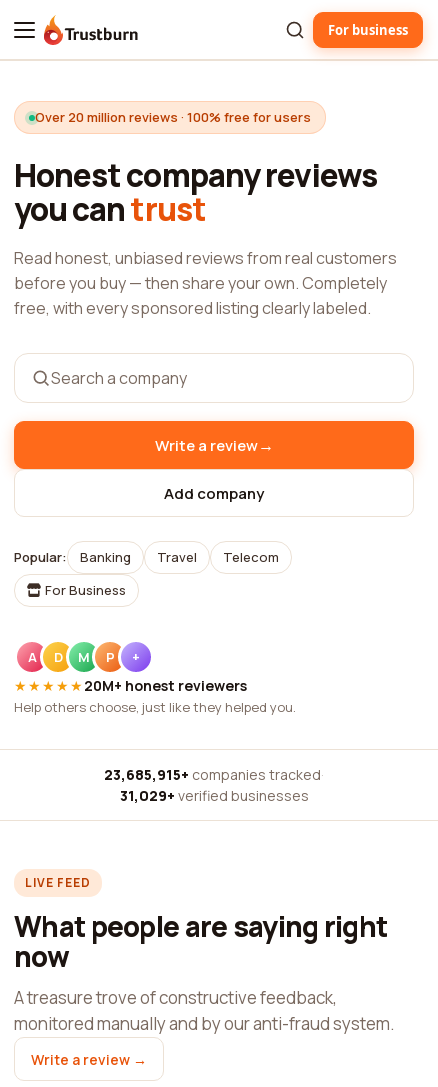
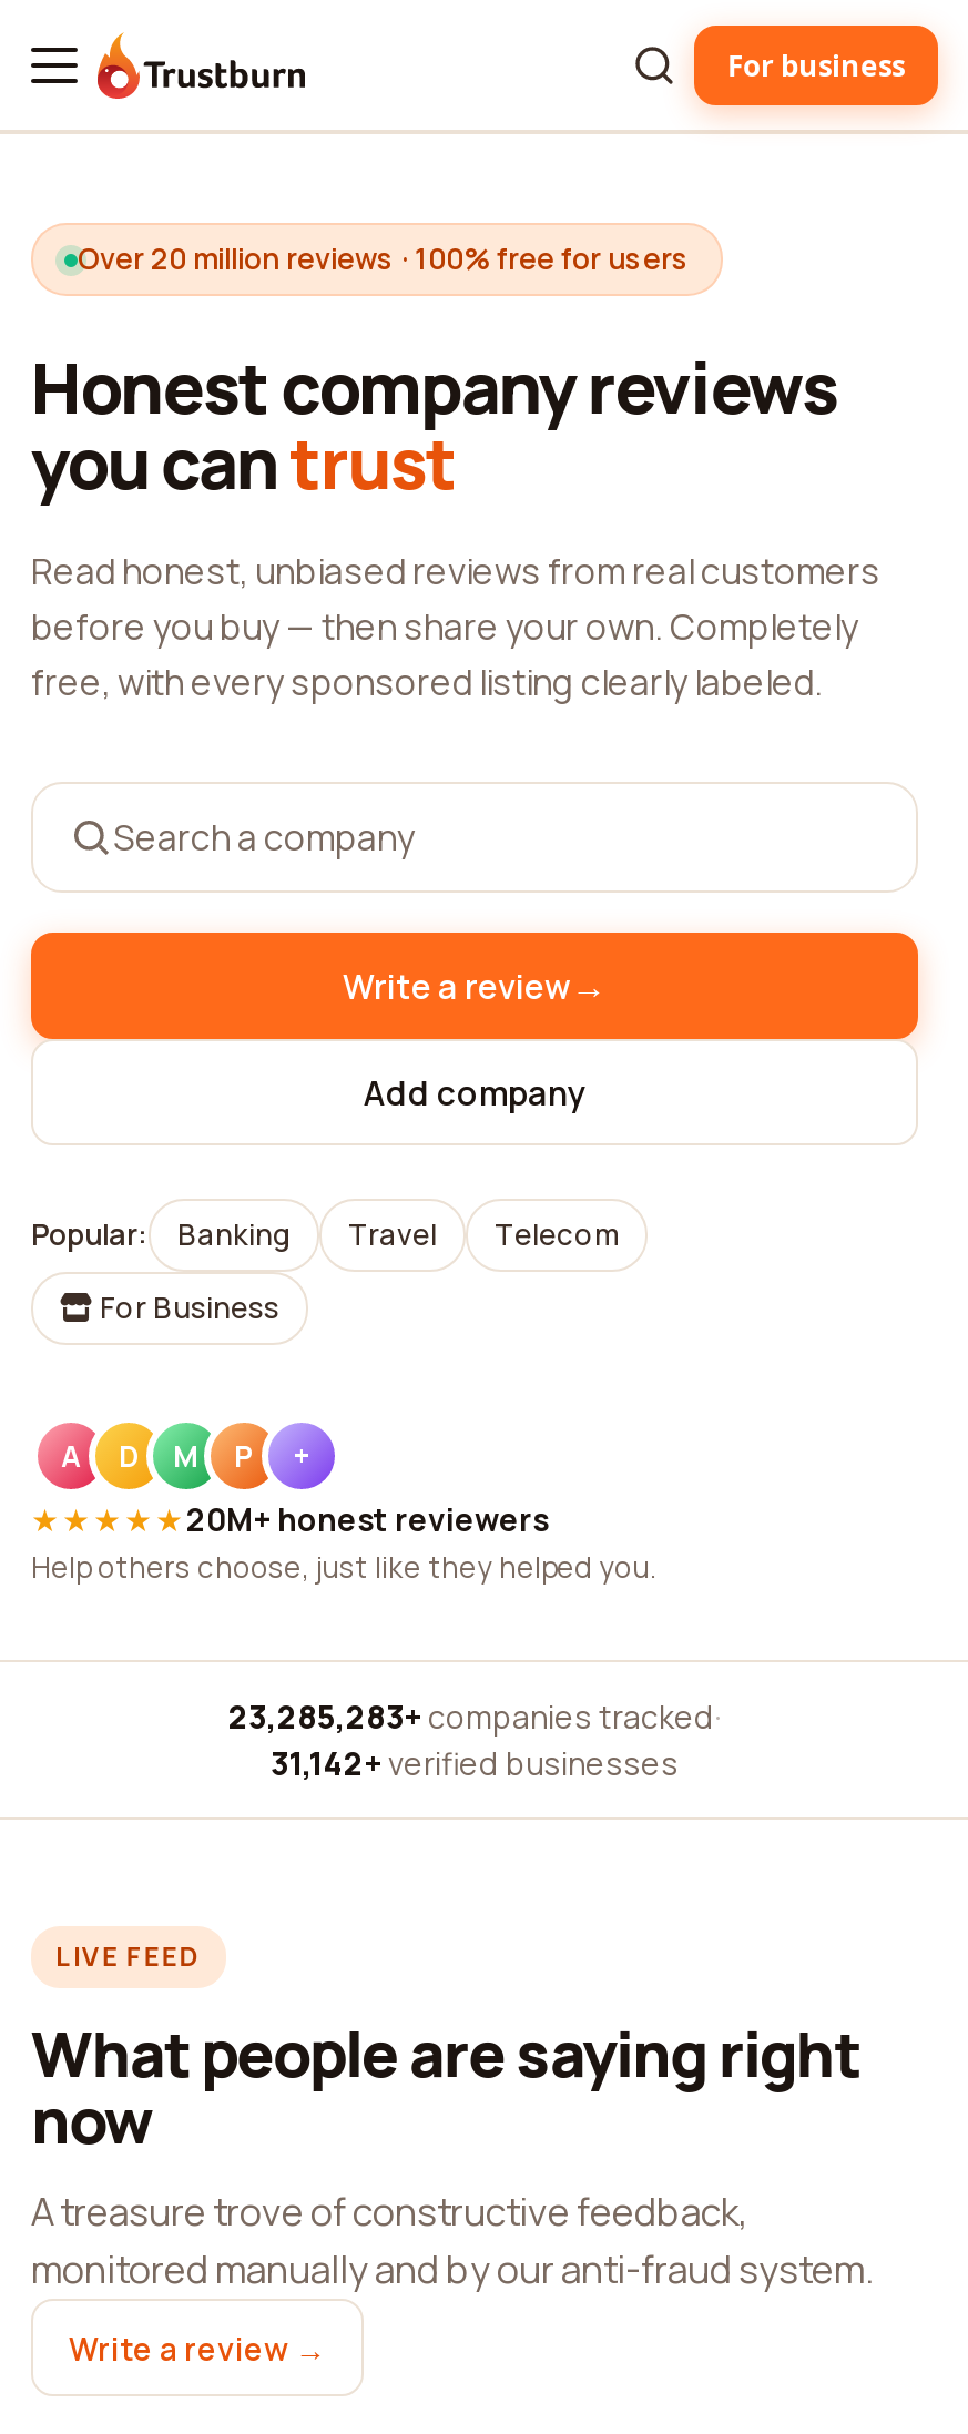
- 23,685,915+ companies tracked ·
+ 23,285,283+ companies tracked ·

- 31,029+ verified businesses
+ 31,142+ verified businesses
